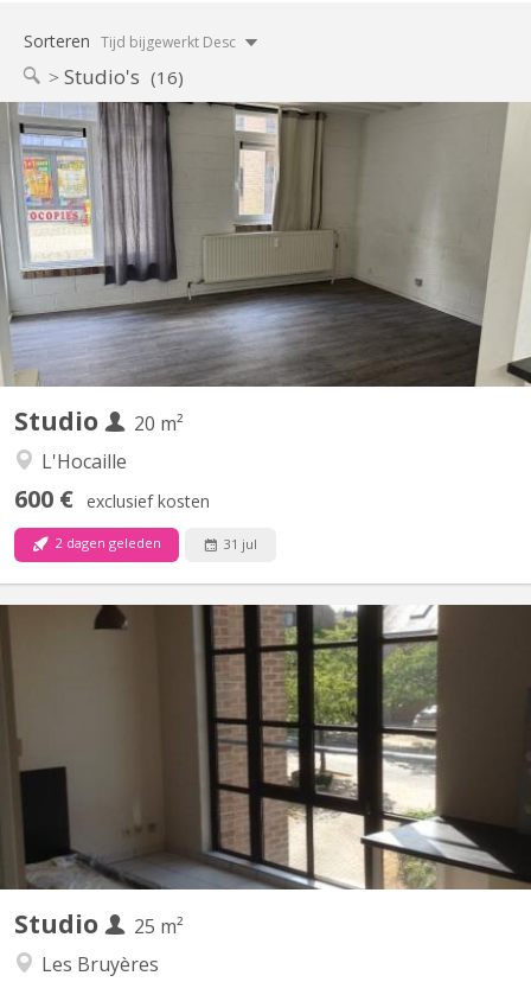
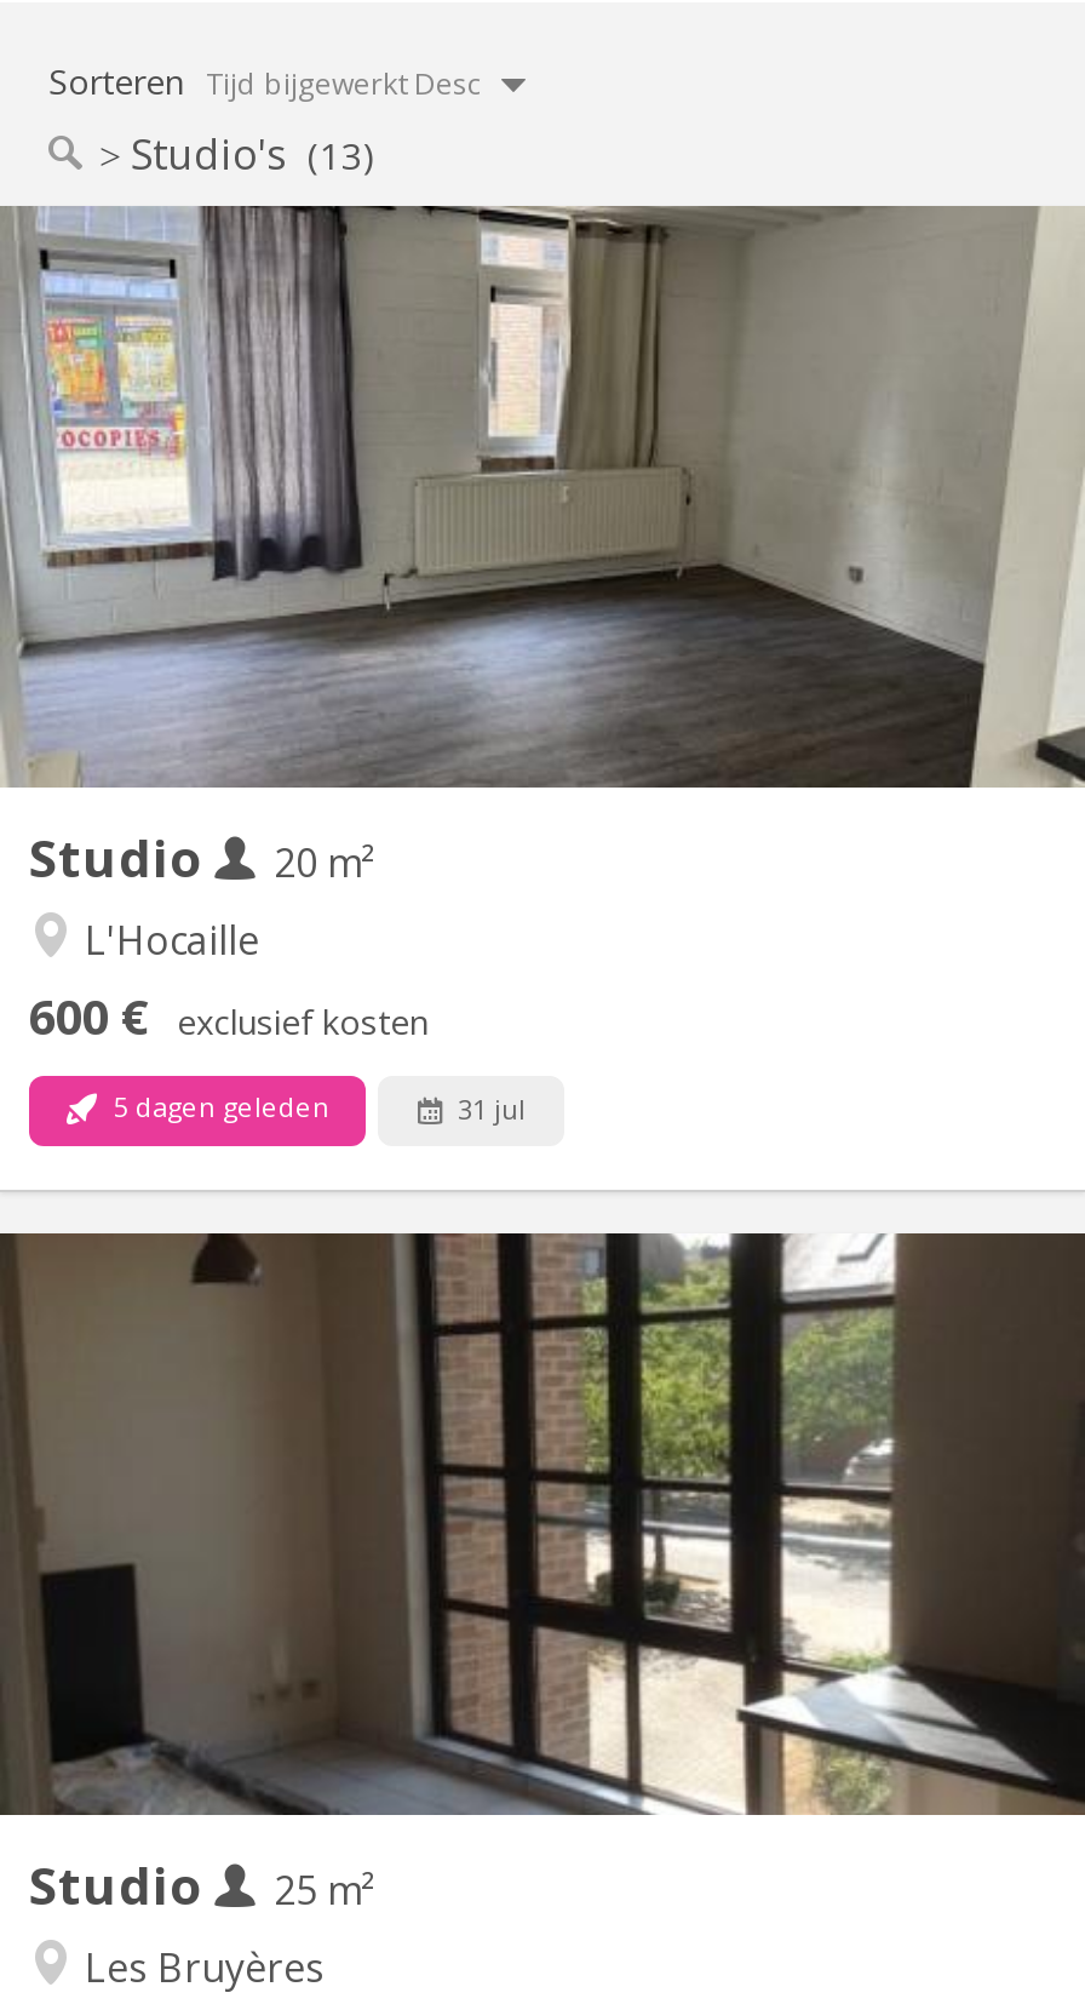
- Studio's (16)
+ Studio's (13)

- 2 dagen geleden
+ 5 dagen geleden
